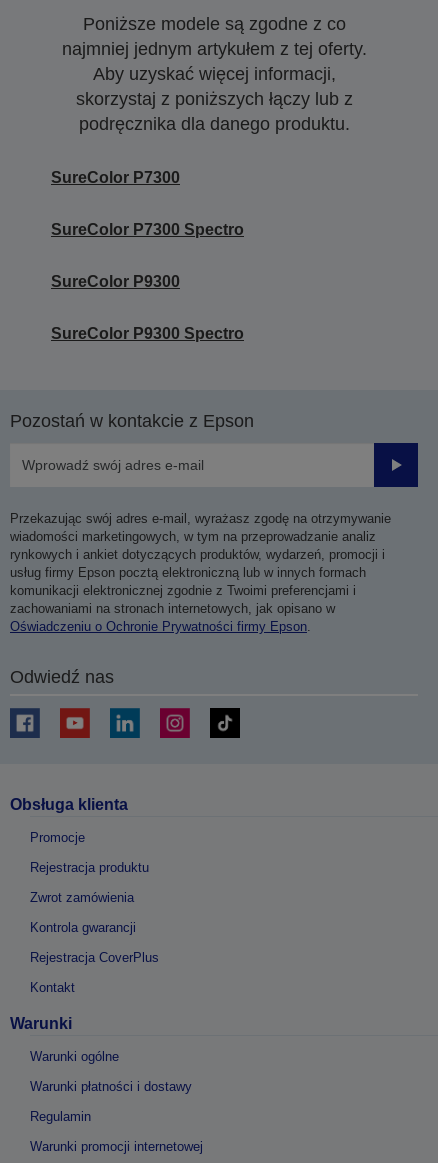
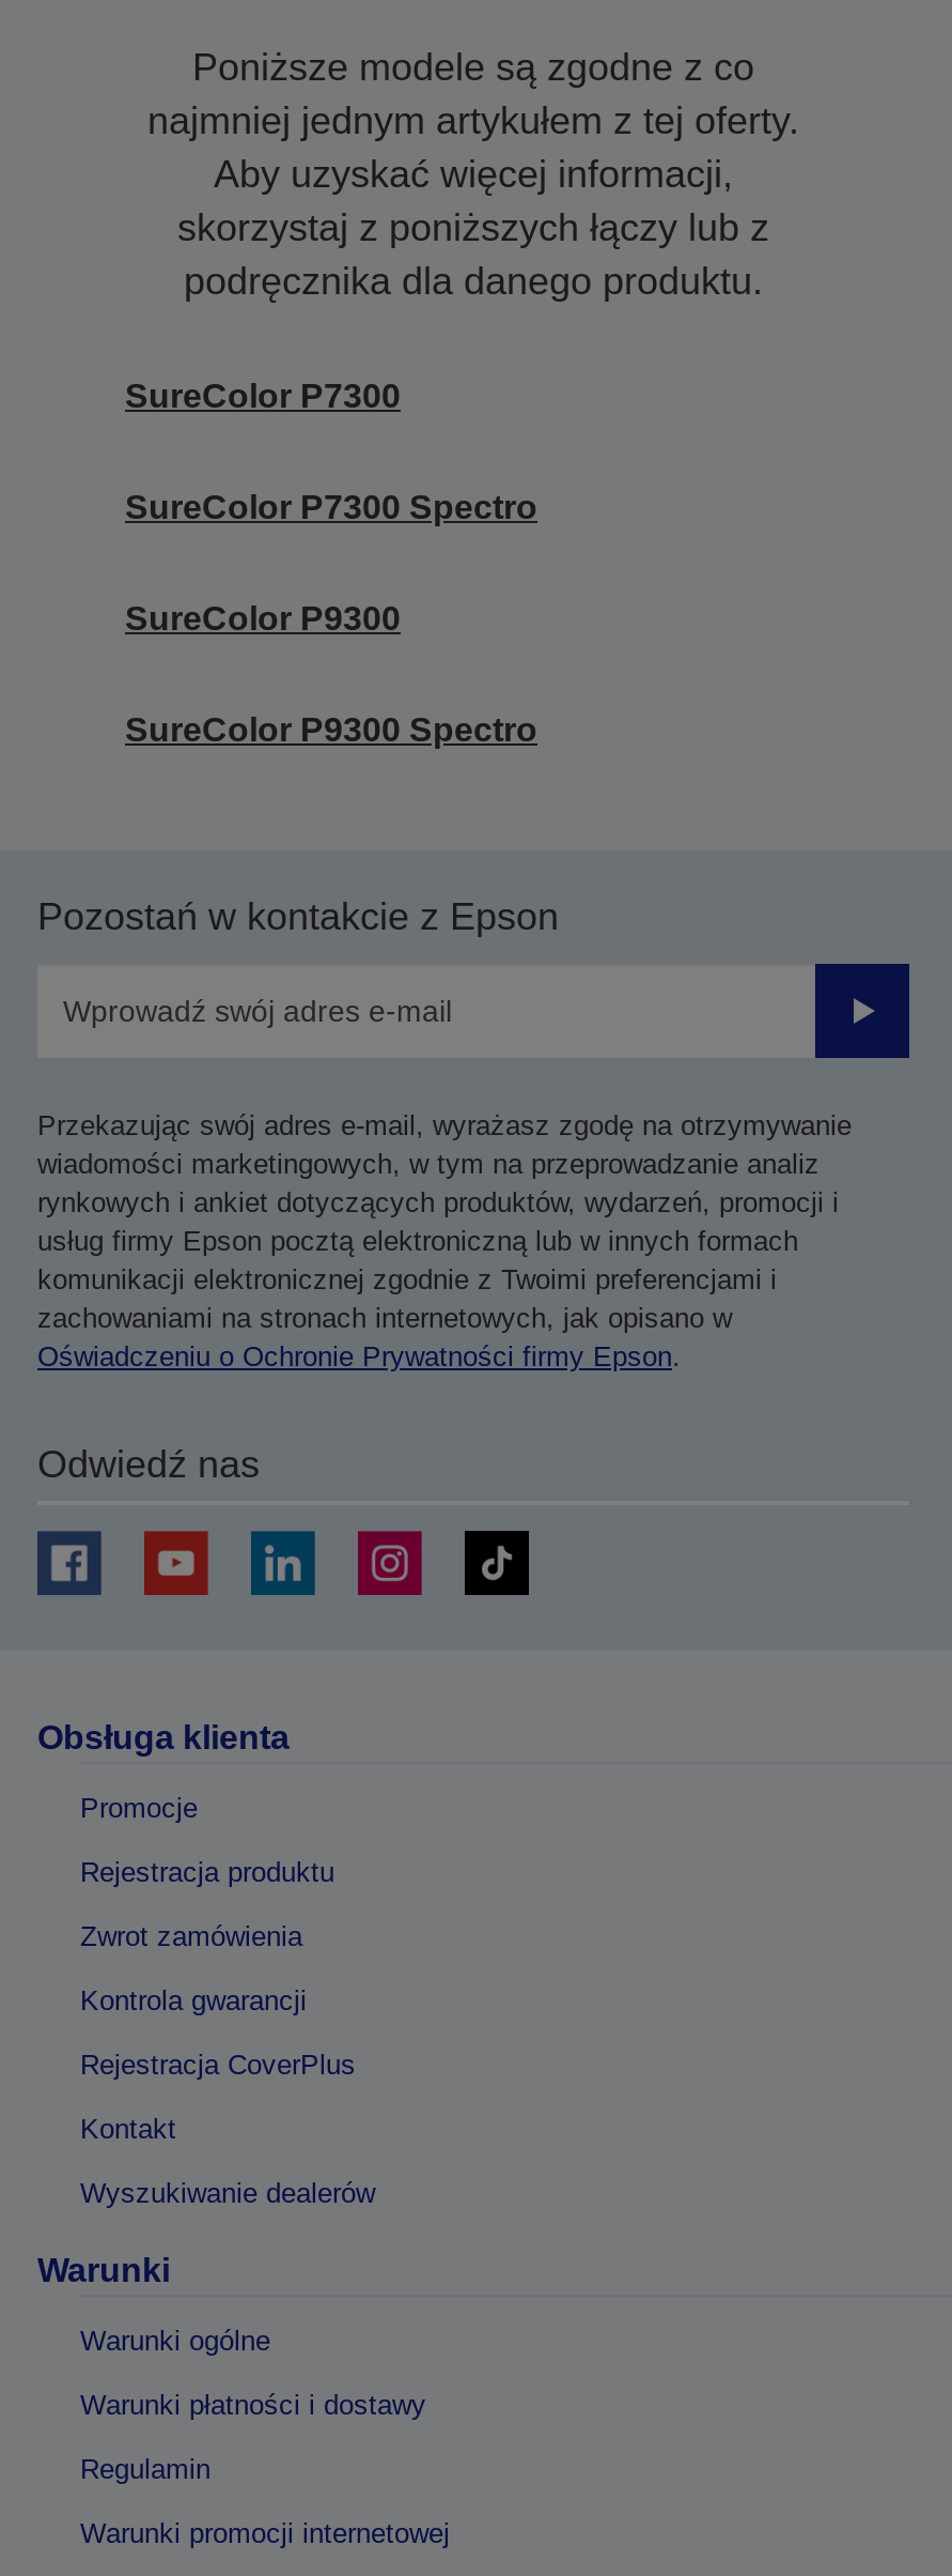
+ Wyszukiwanie dealerów
